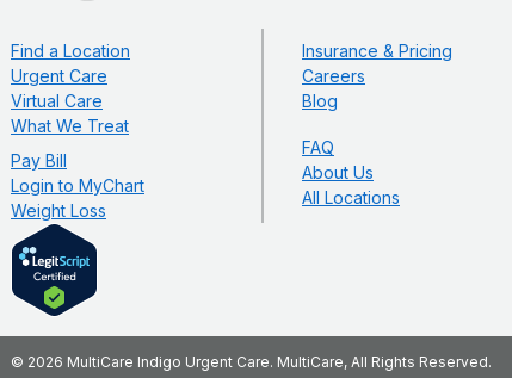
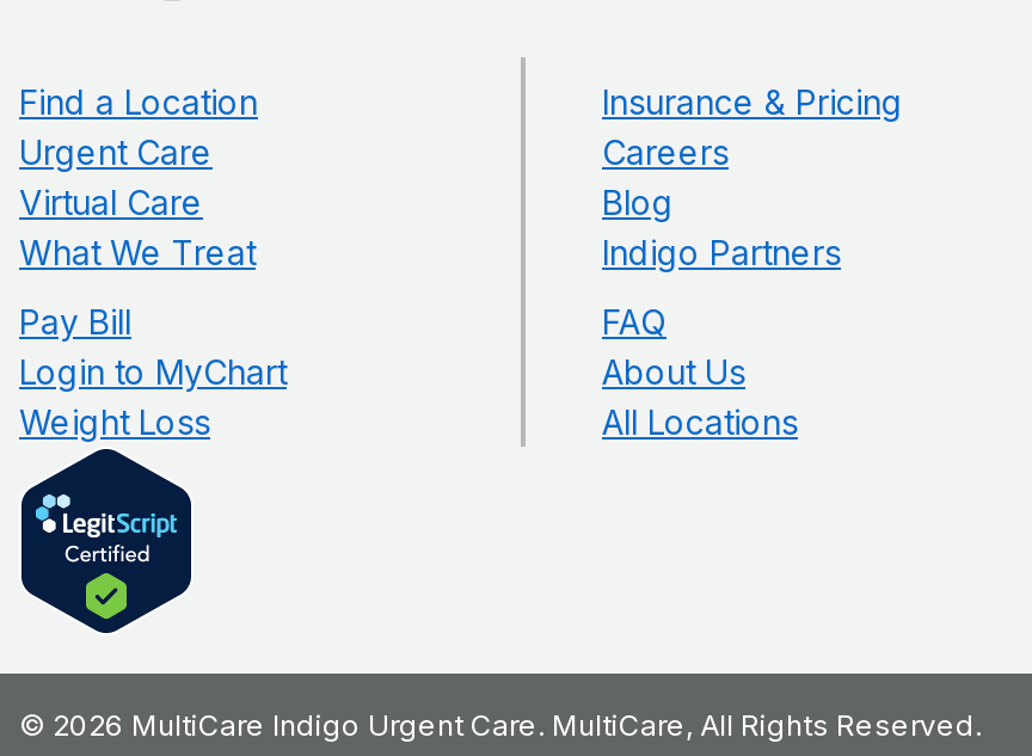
+ Indigo Partners
